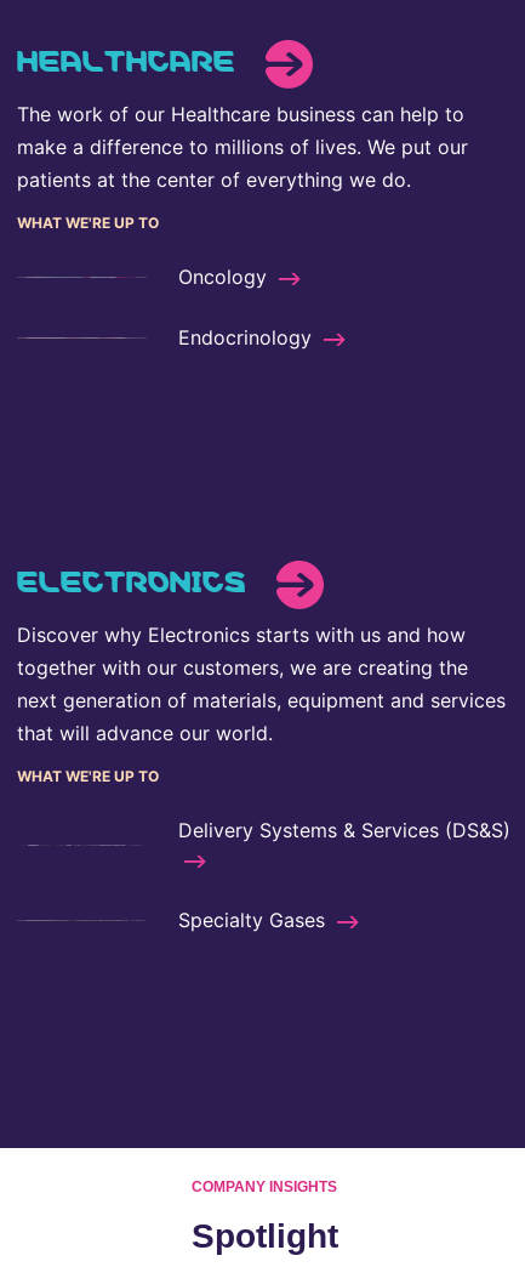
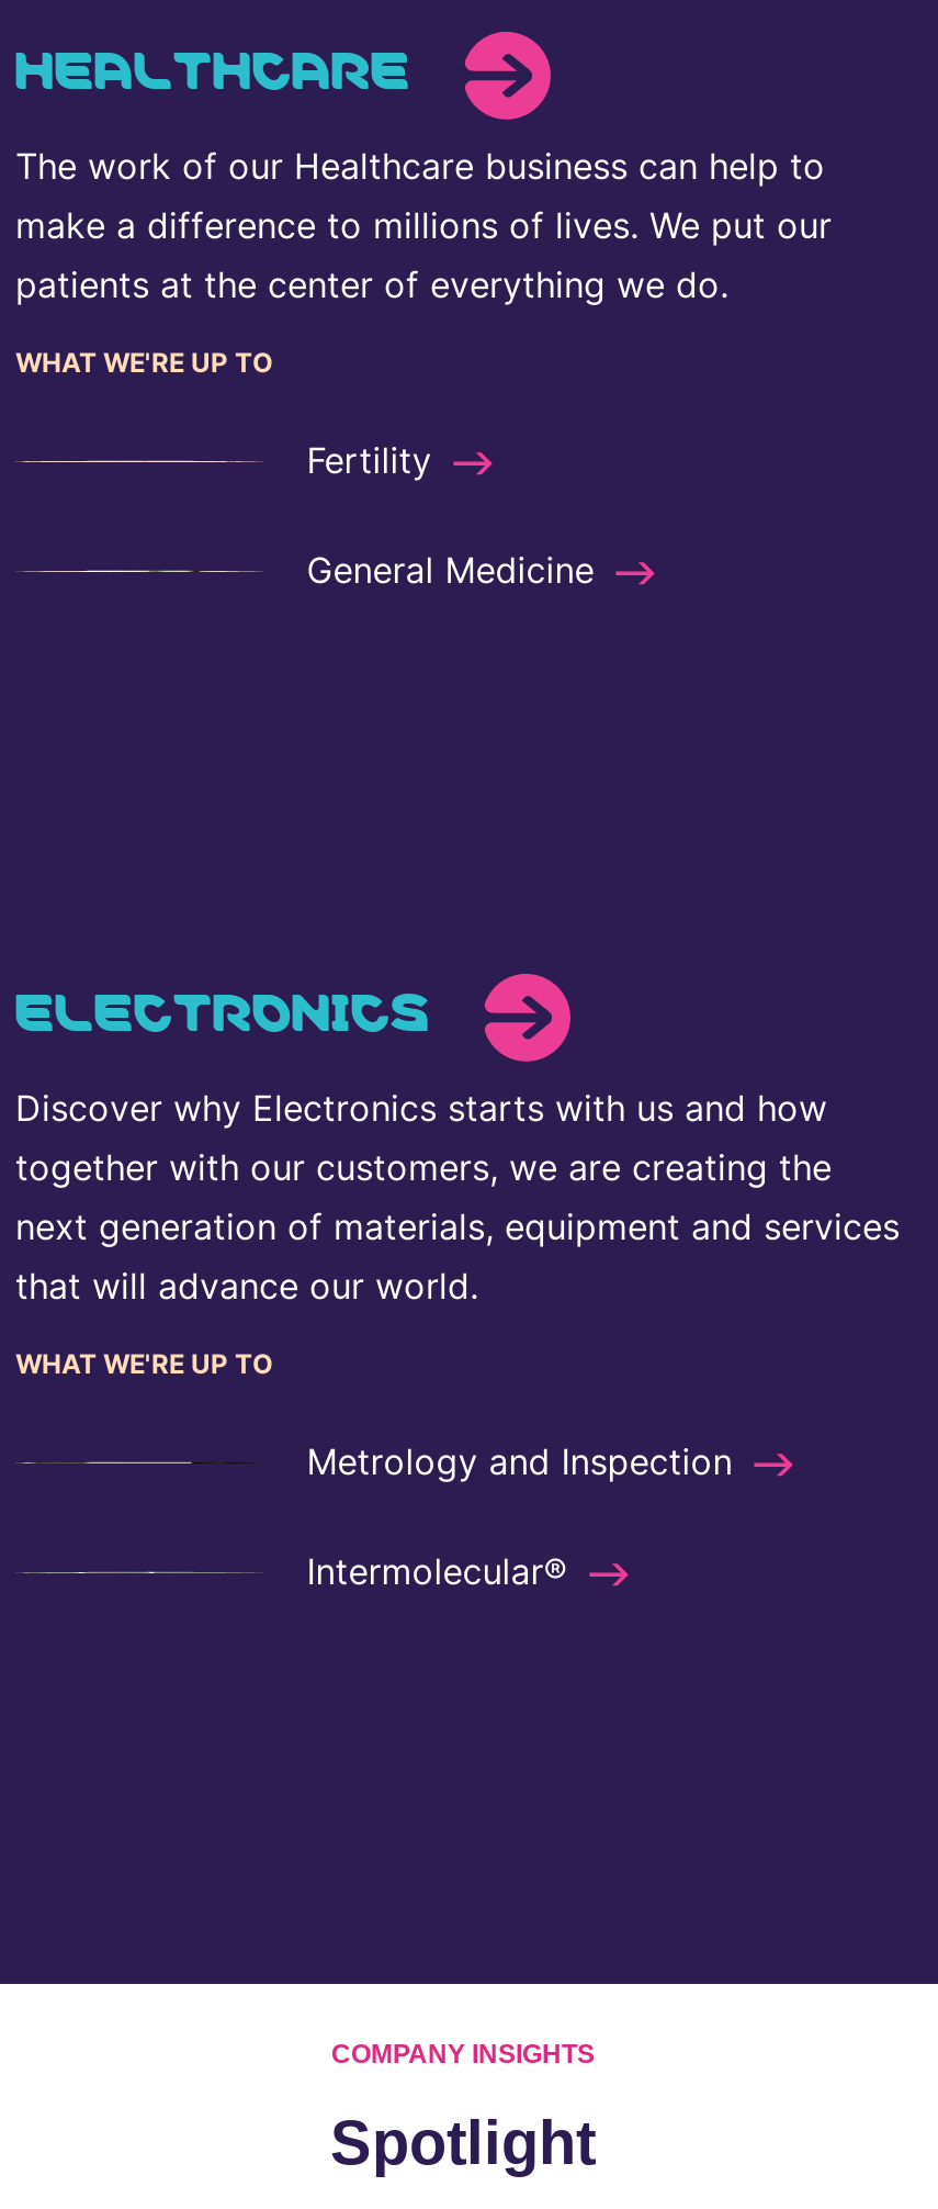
- Oncology
+ Fertility

- Endocrinology
+ General Medicine

- Delivery Systems & Services (DS&S)
+ Metrology and Inspection

- Specialty Gases
+ Intermolecular®
